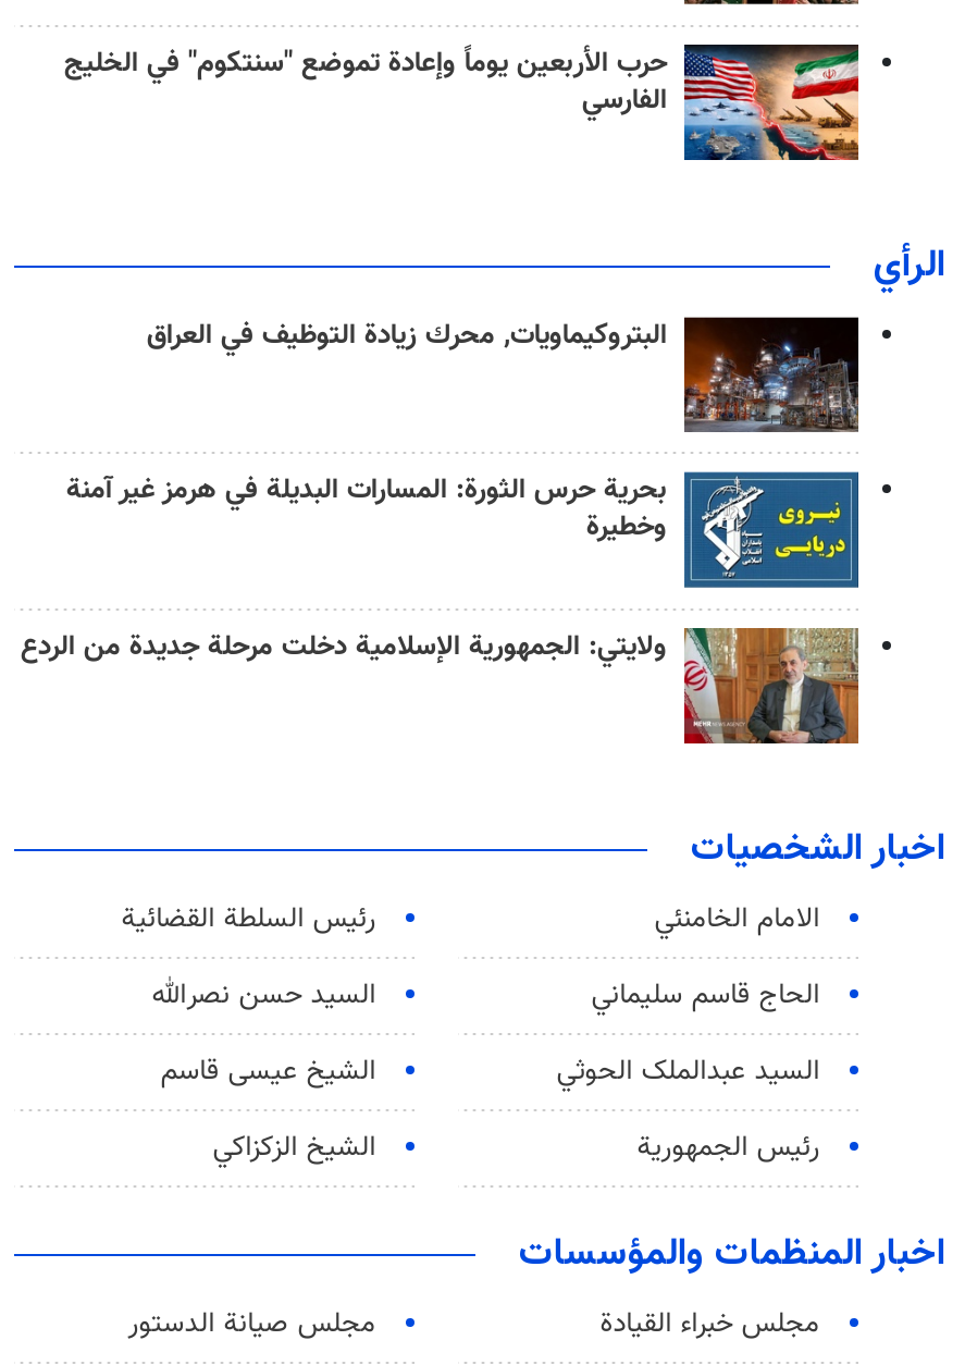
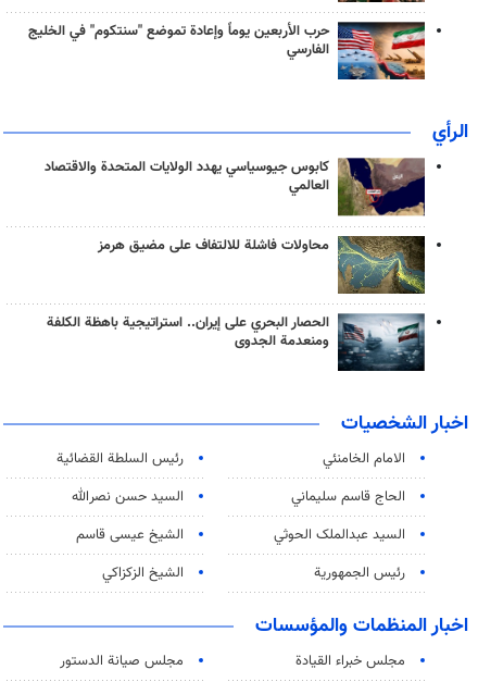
- [image]
- البتروكيماويات, محرك زيادة التوظيف في العراق
+ [image]
+ كابوس جيوسياسي يهدد الولايات المتحدة والاقتصاد
+ العالمي

- [image]
- بحرية حرس الثورة: المسارات البديلة في هرمز غير آمنة
- وخطيرة
+ [image]
+ محاولات فاشلة للالتفاف على مضيق هرمز

- [image]
- ولايتي: الجمهورية الإسلامية دخلت مرحلة جديدة من الردع
+ [image]
+ الحصار البحري على إيران.. استراتيجية باهظة الكلفة
+ ومنعدمة الجدوى
